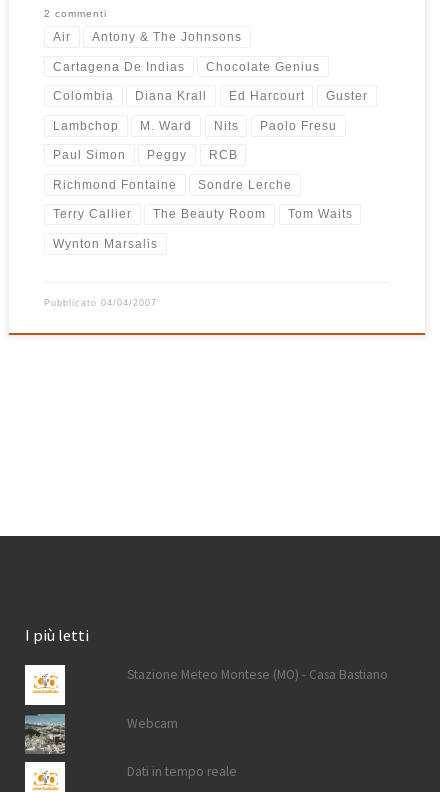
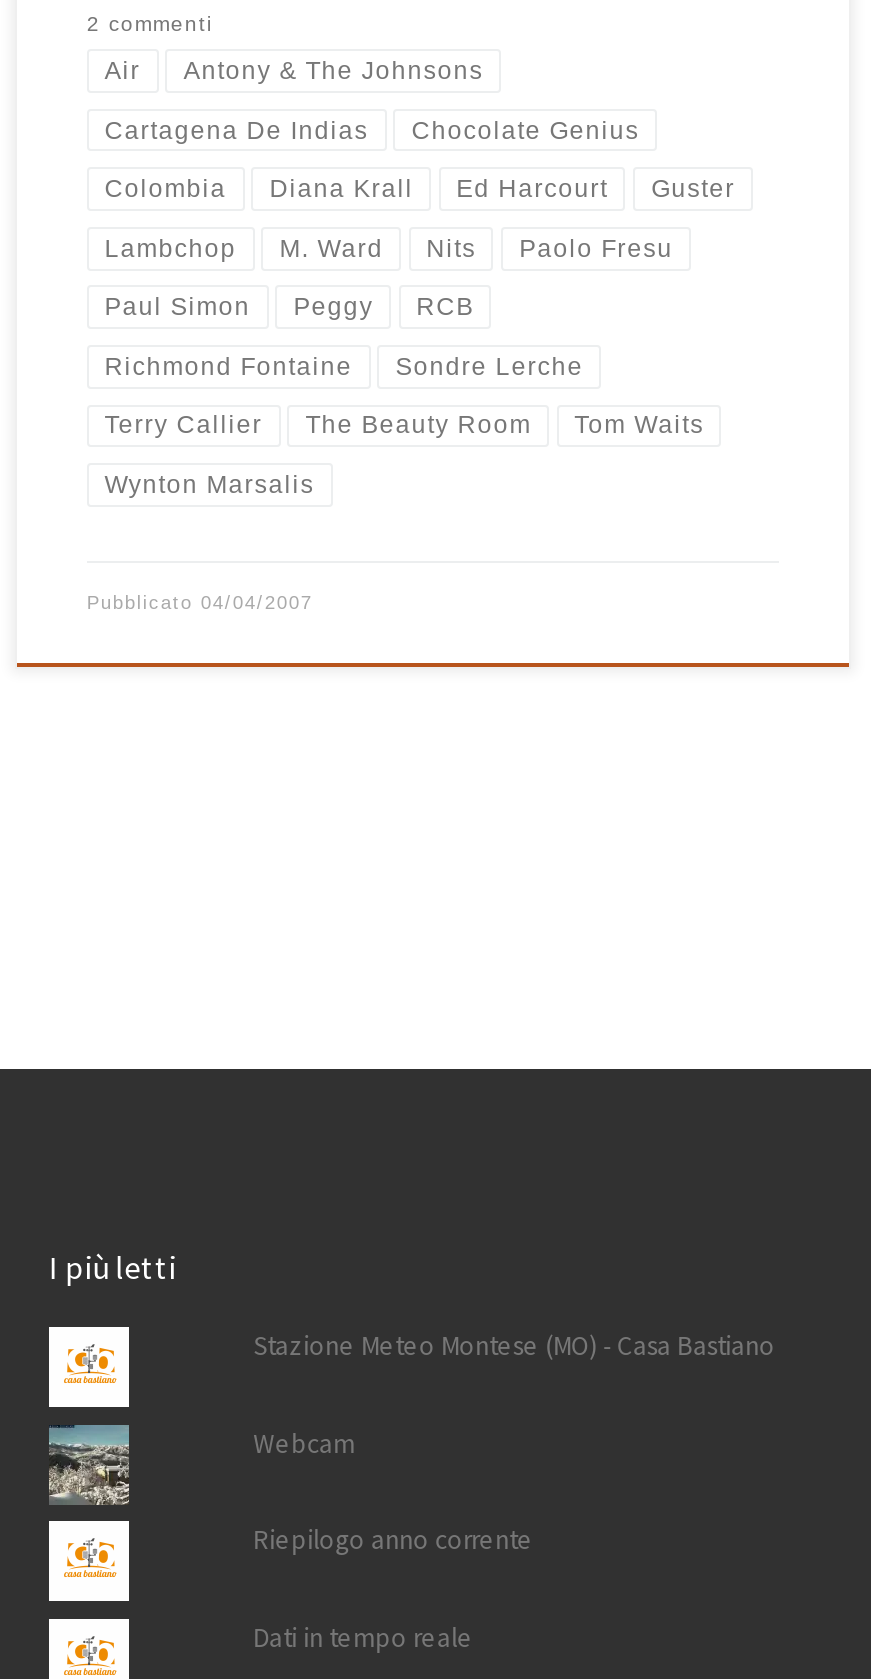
+ Riepilogo anno corrente
